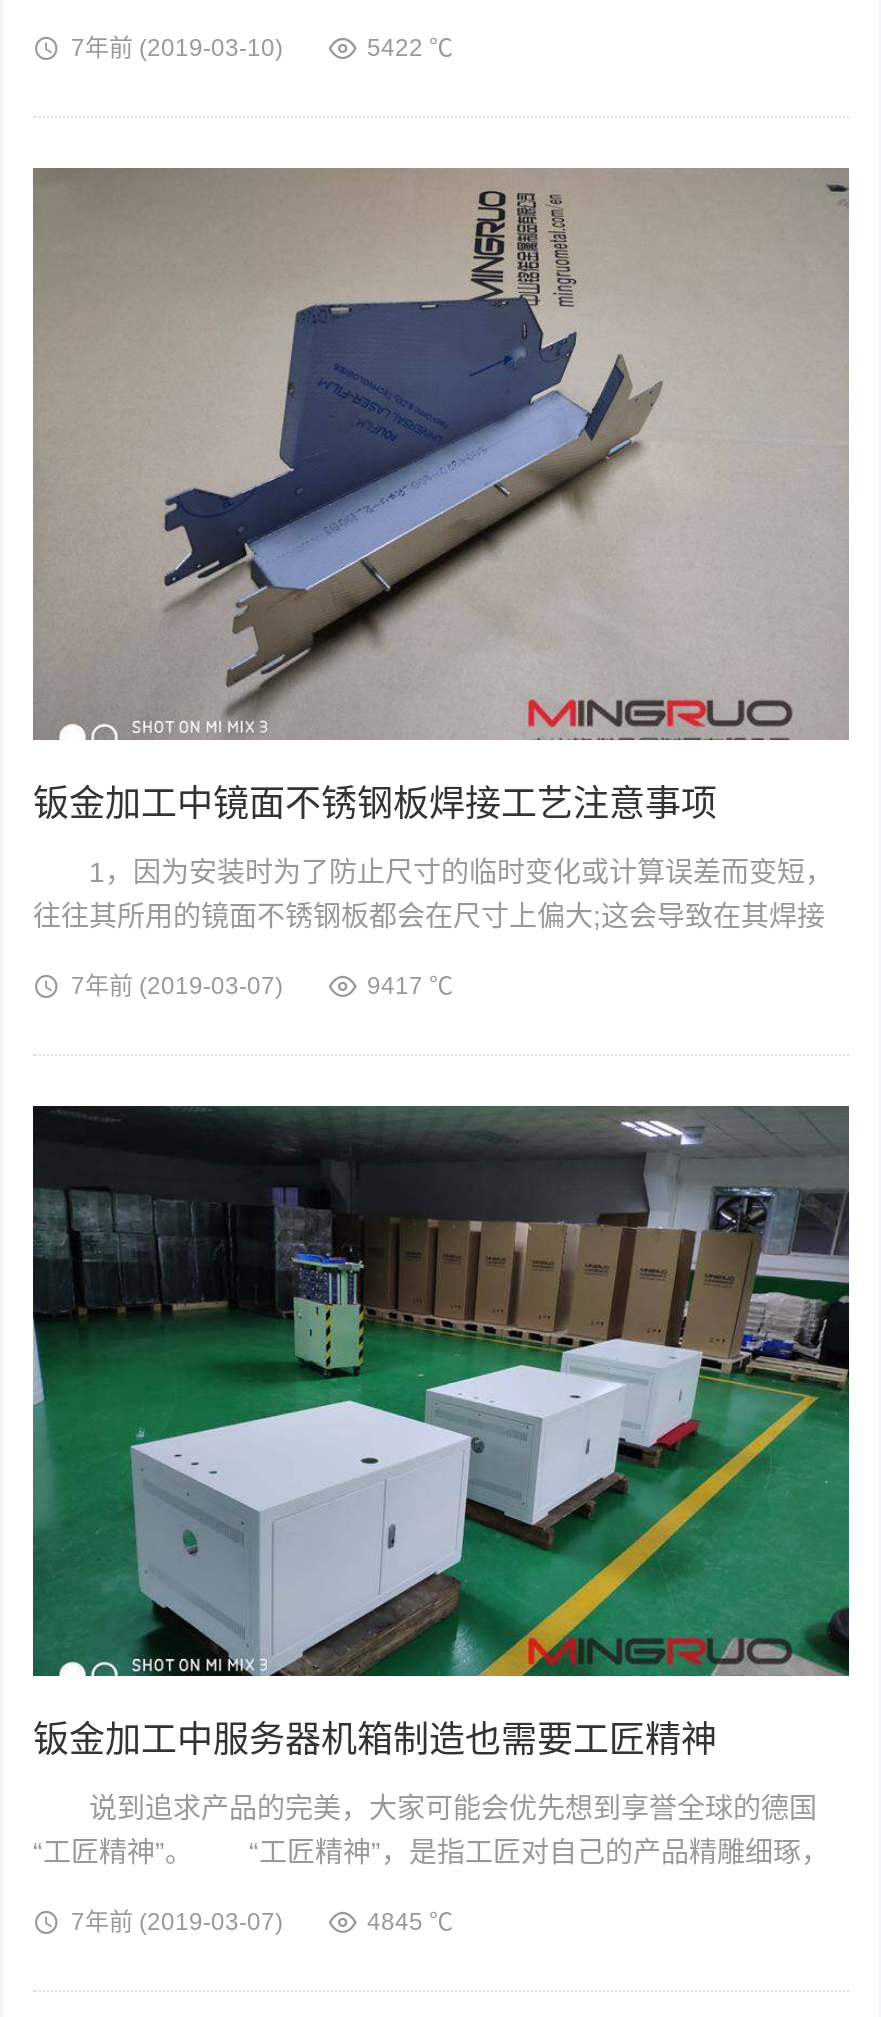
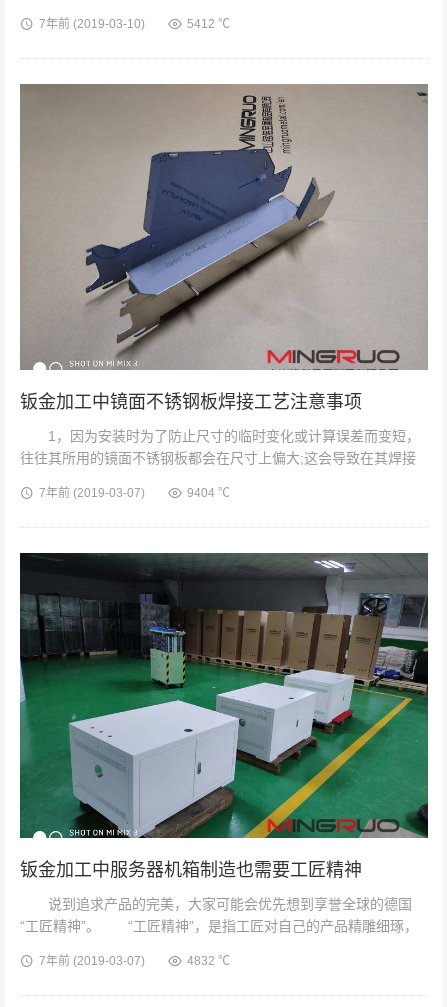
- 5422 ℃
+ 5412 ℃

- 9417 ℃
+ 9404 ℃

- 4845 ℃
+ 4832 ℃
